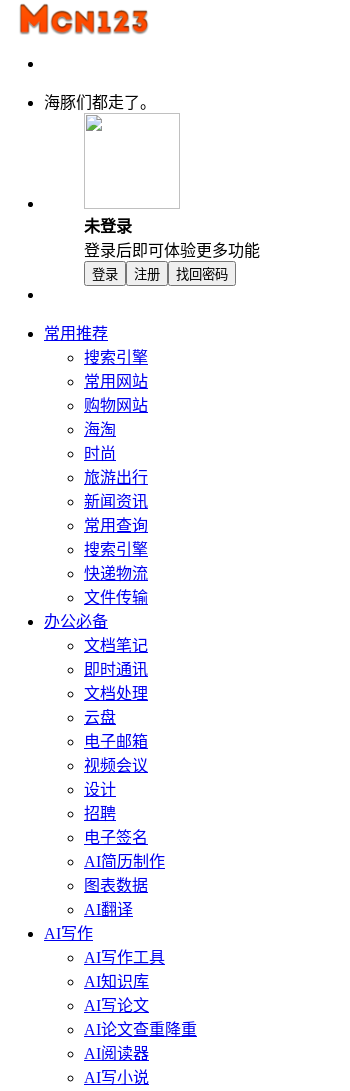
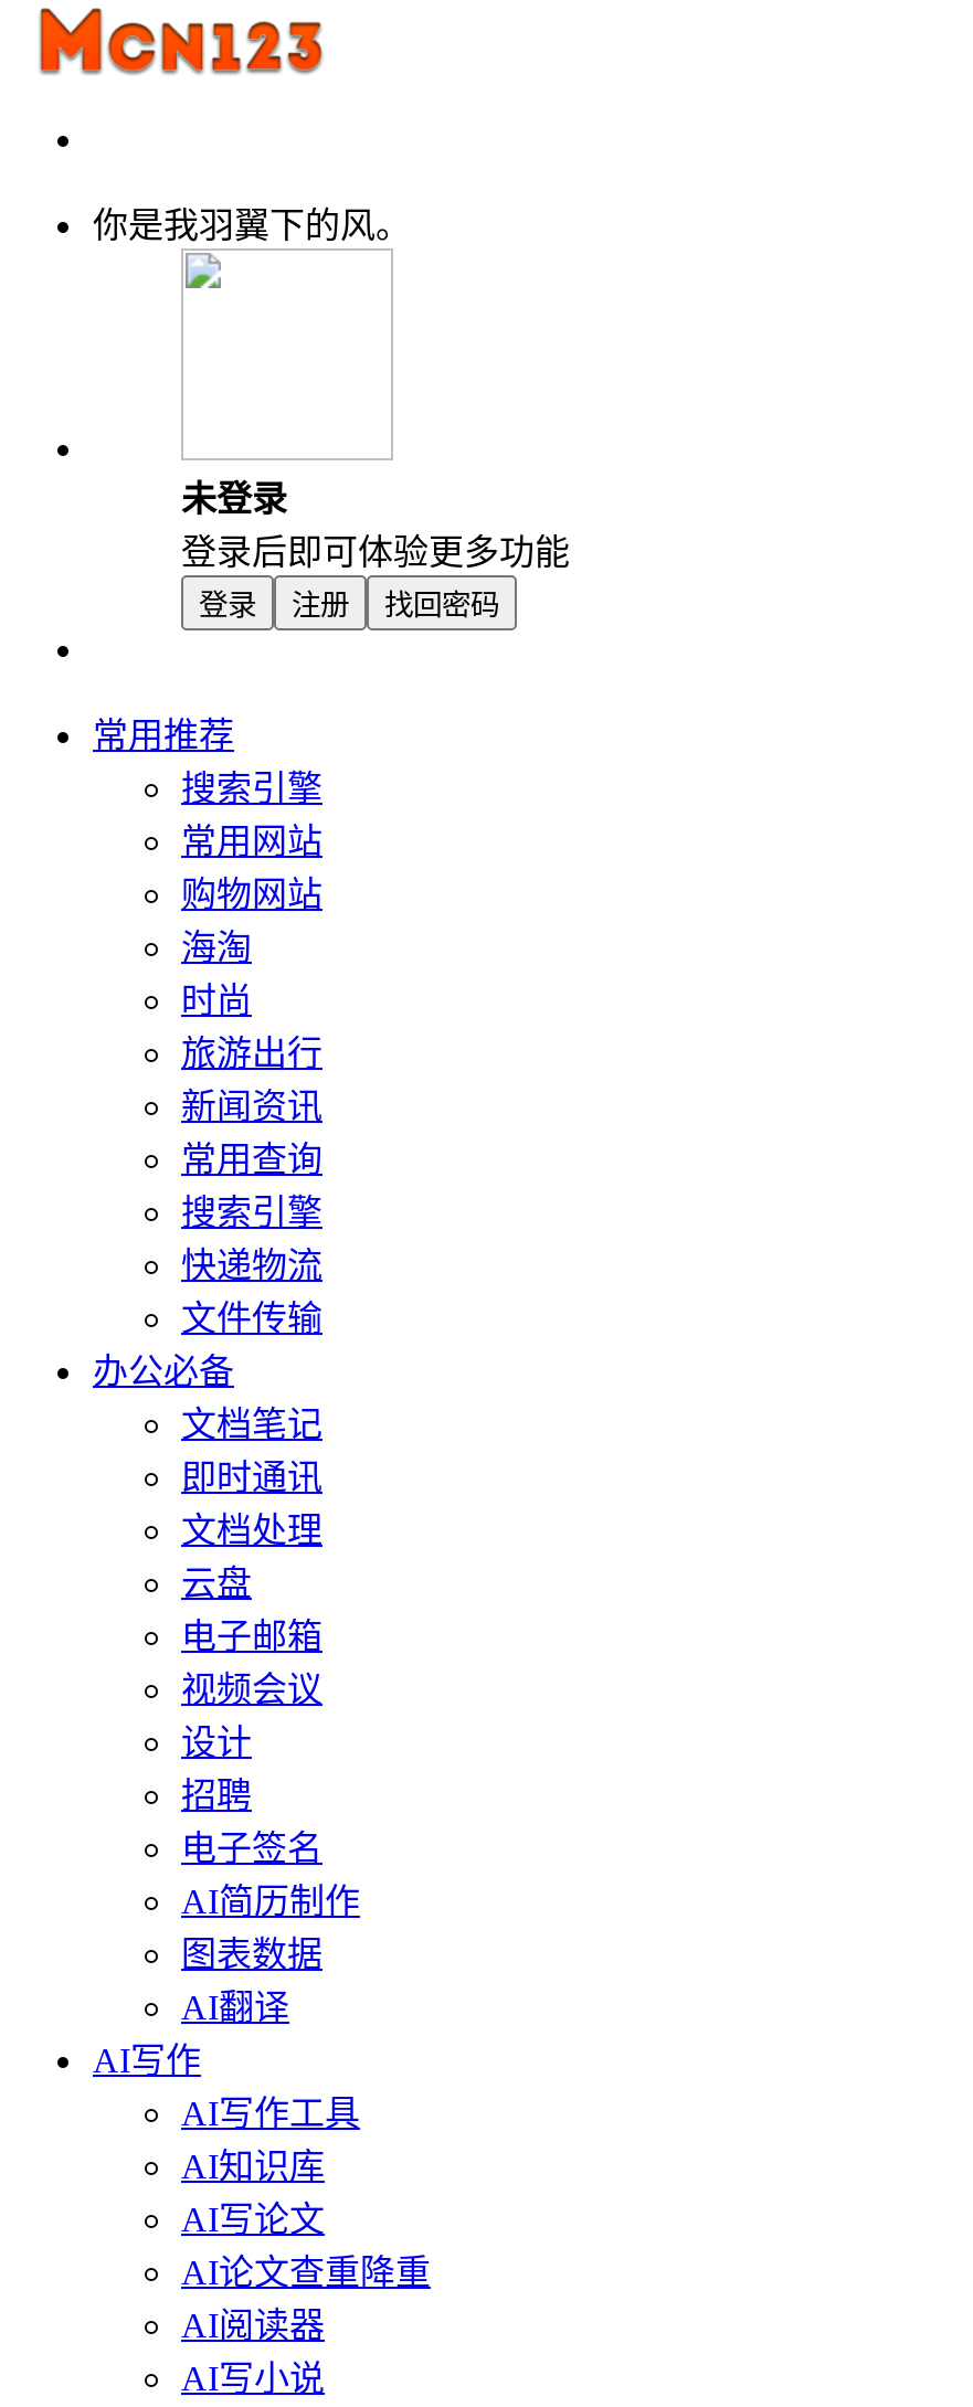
- 海豚们都走了。
+ 你是我羽翼下的风。
